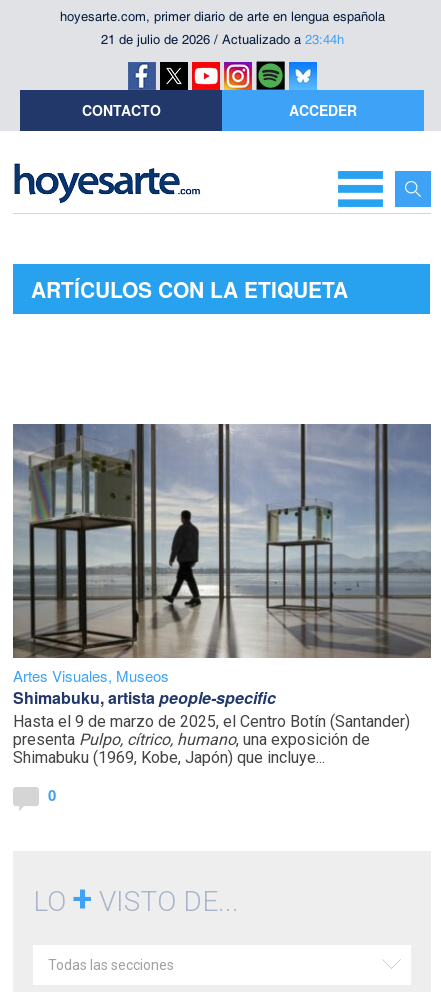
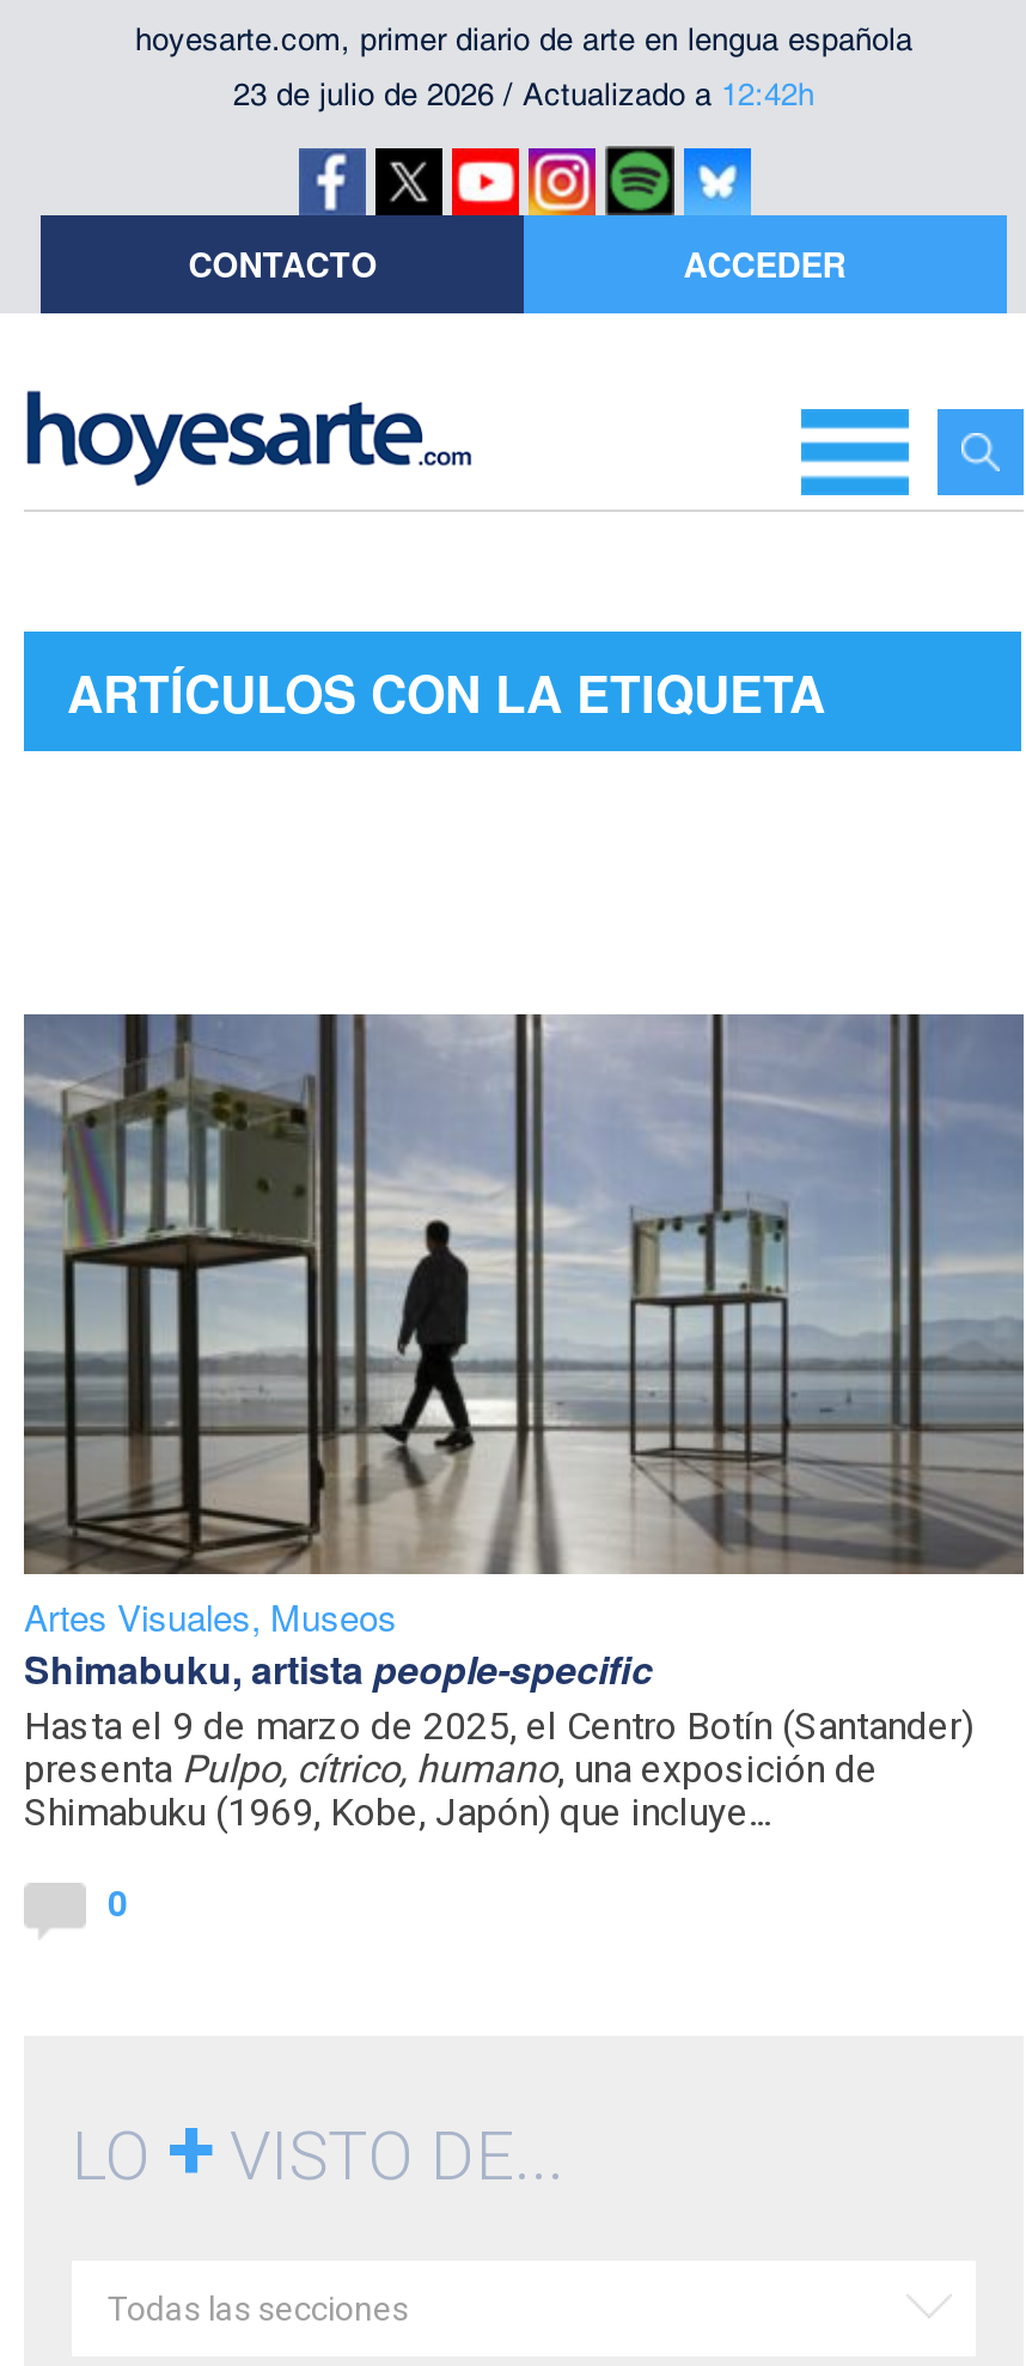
- 21 de julio de 2026 / Actualizado a 23:44h
+ 23 de julio de 2026 / Actualizado a 12:42h
